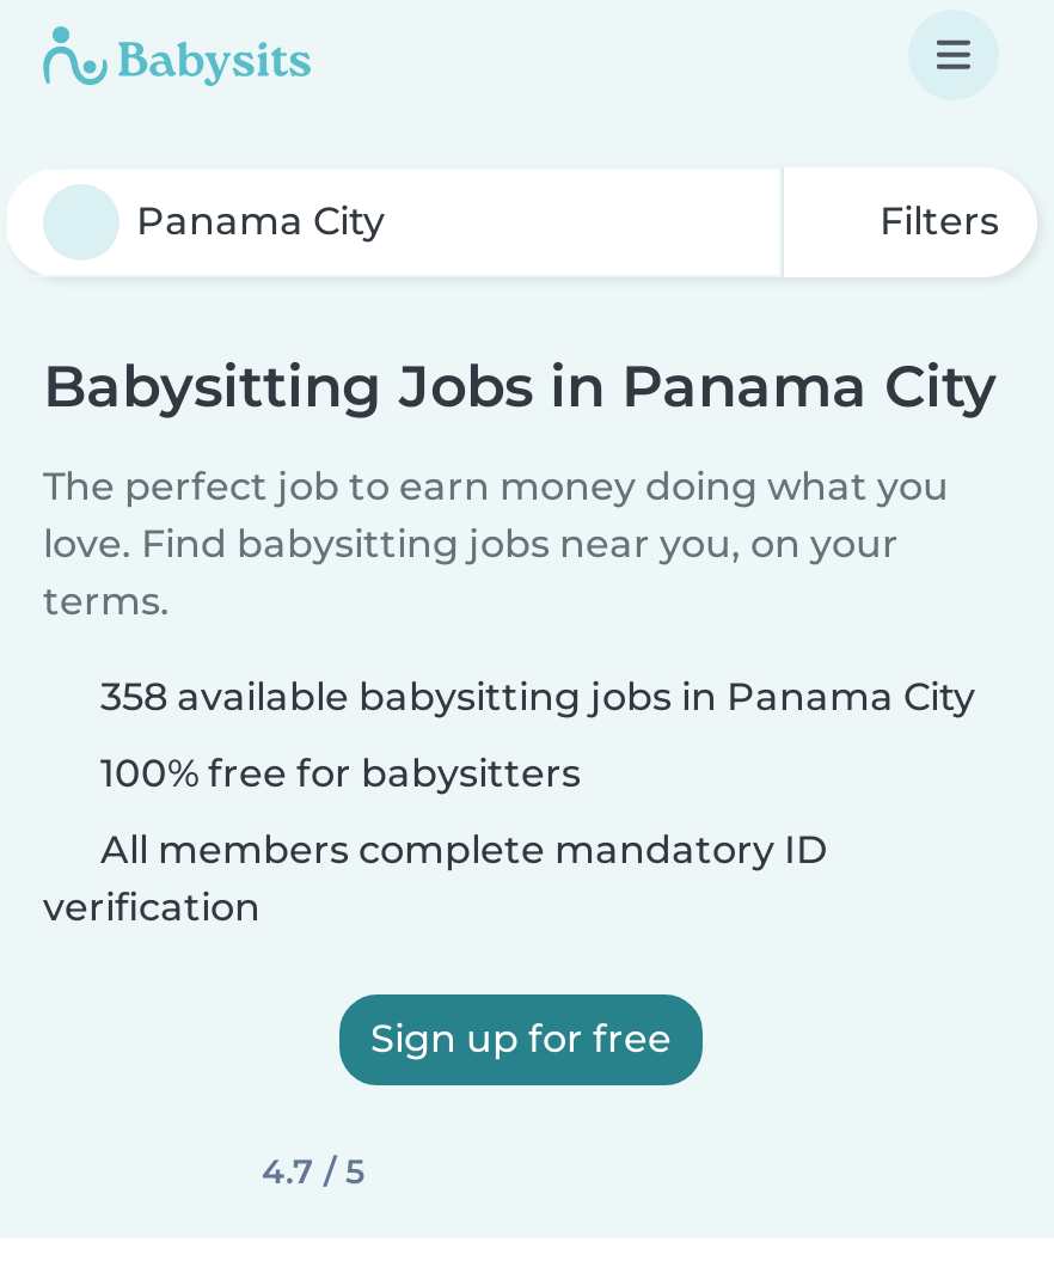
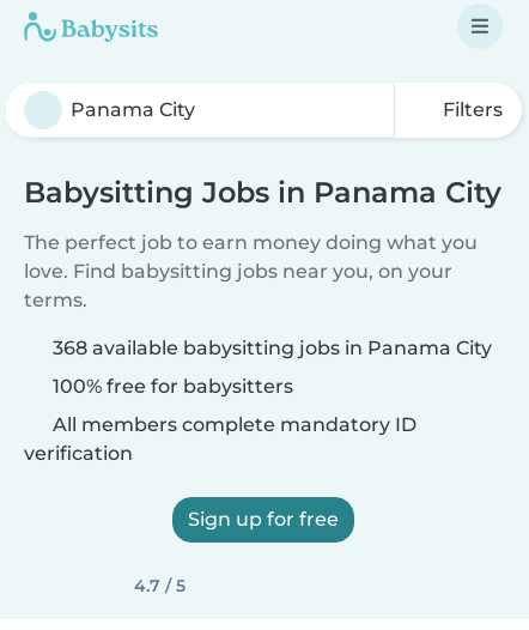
- 358 available babysitting jobs in Panama City
+ 368 available babysitting jobs in Panama City
